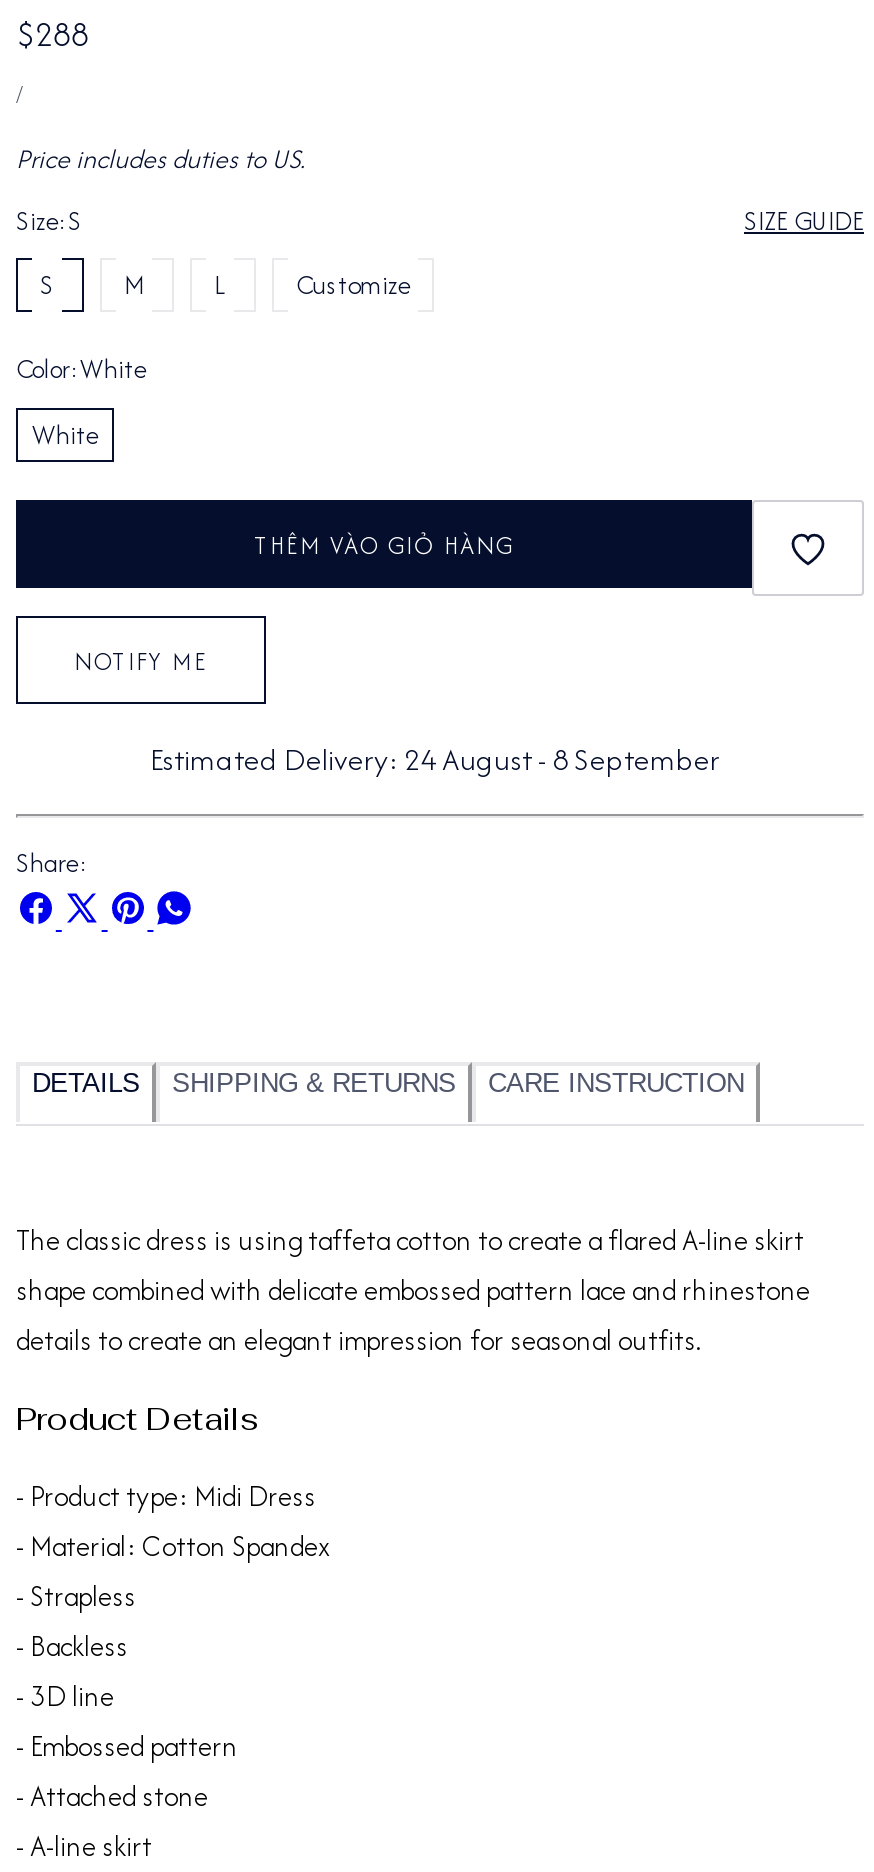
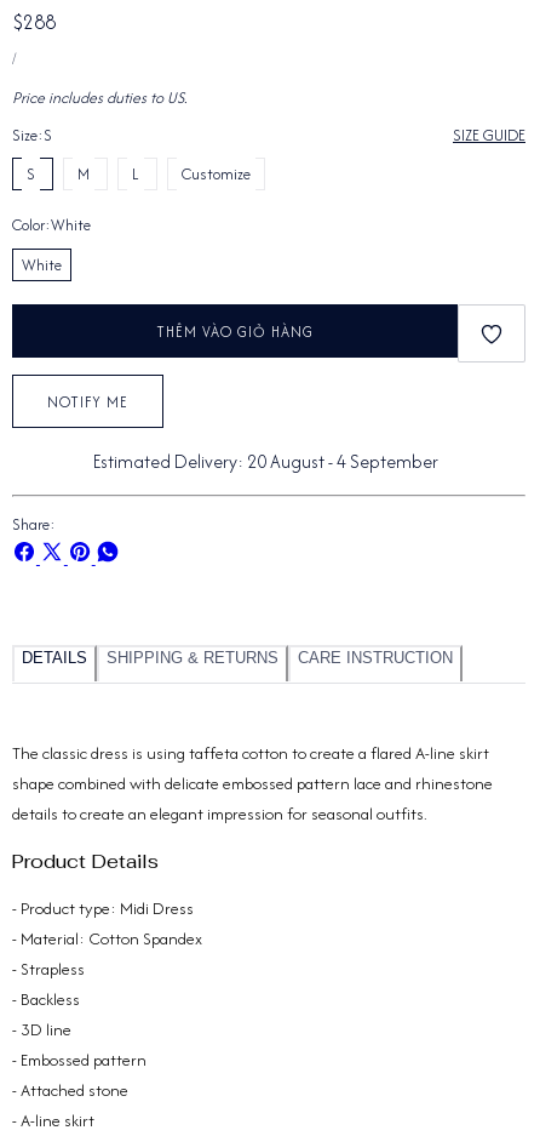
- Estimated Delivery: 24 August- 8 September
+ Estimated Delivery: 20 August- 4 September
